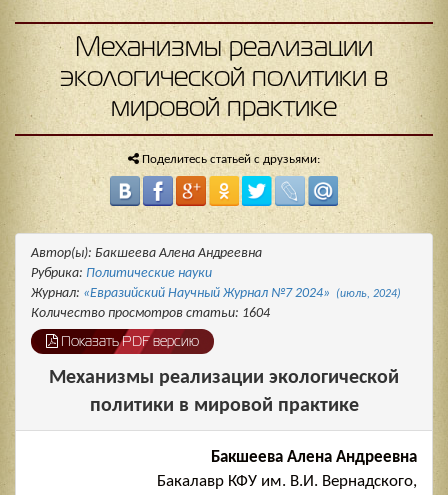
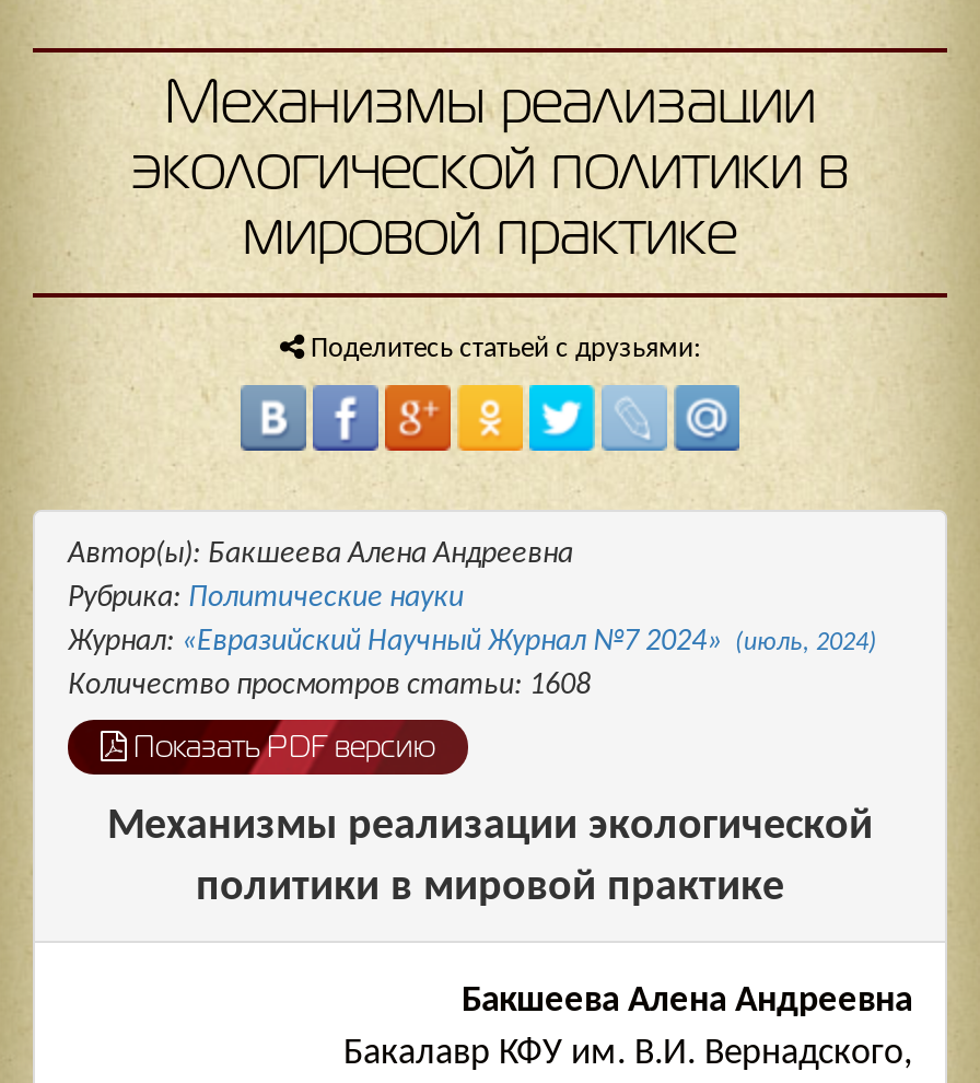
- Количество просмотров статьи: 1604
+ Количество просмотров статьи: 1608
